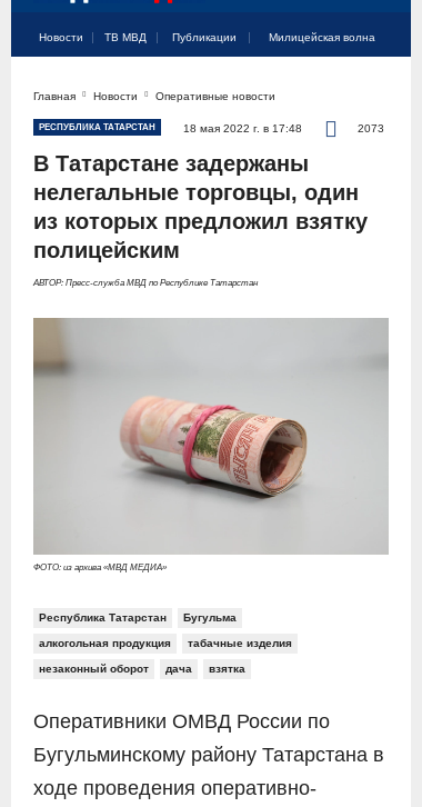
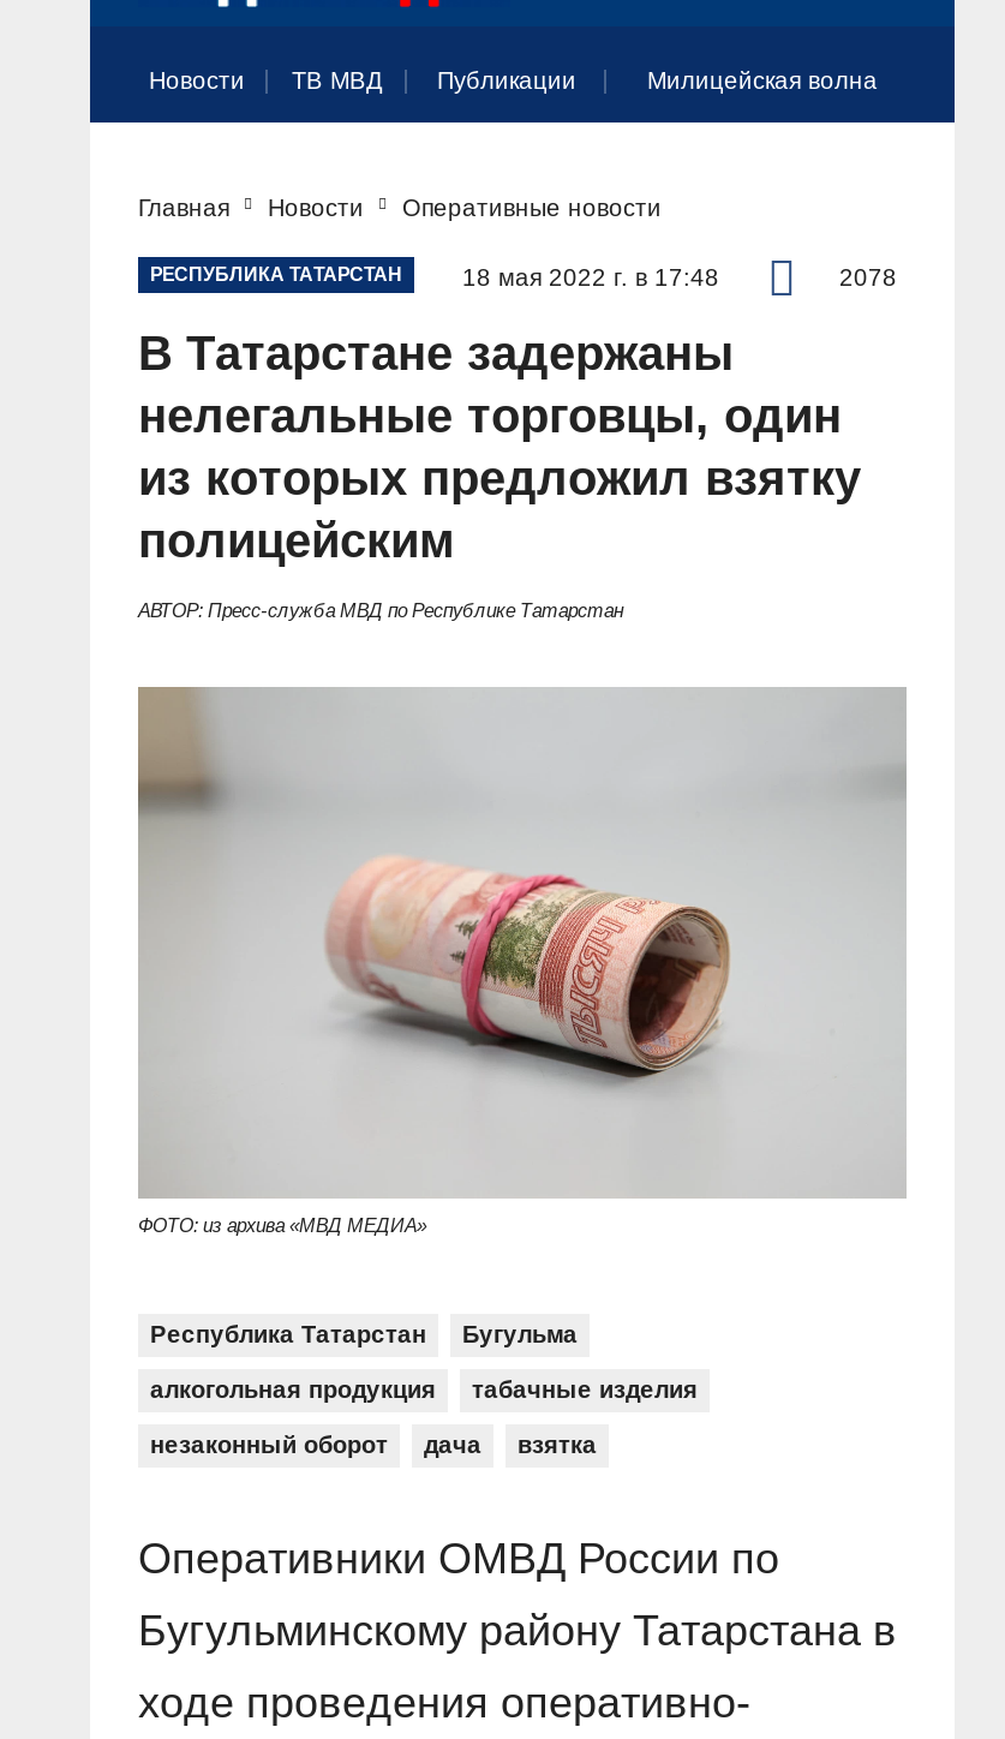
- 2073
+ 2078
